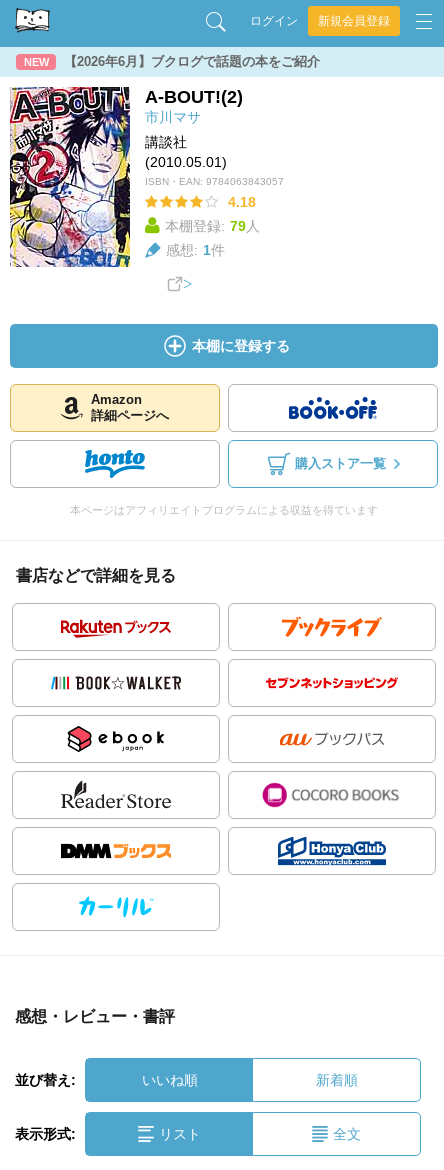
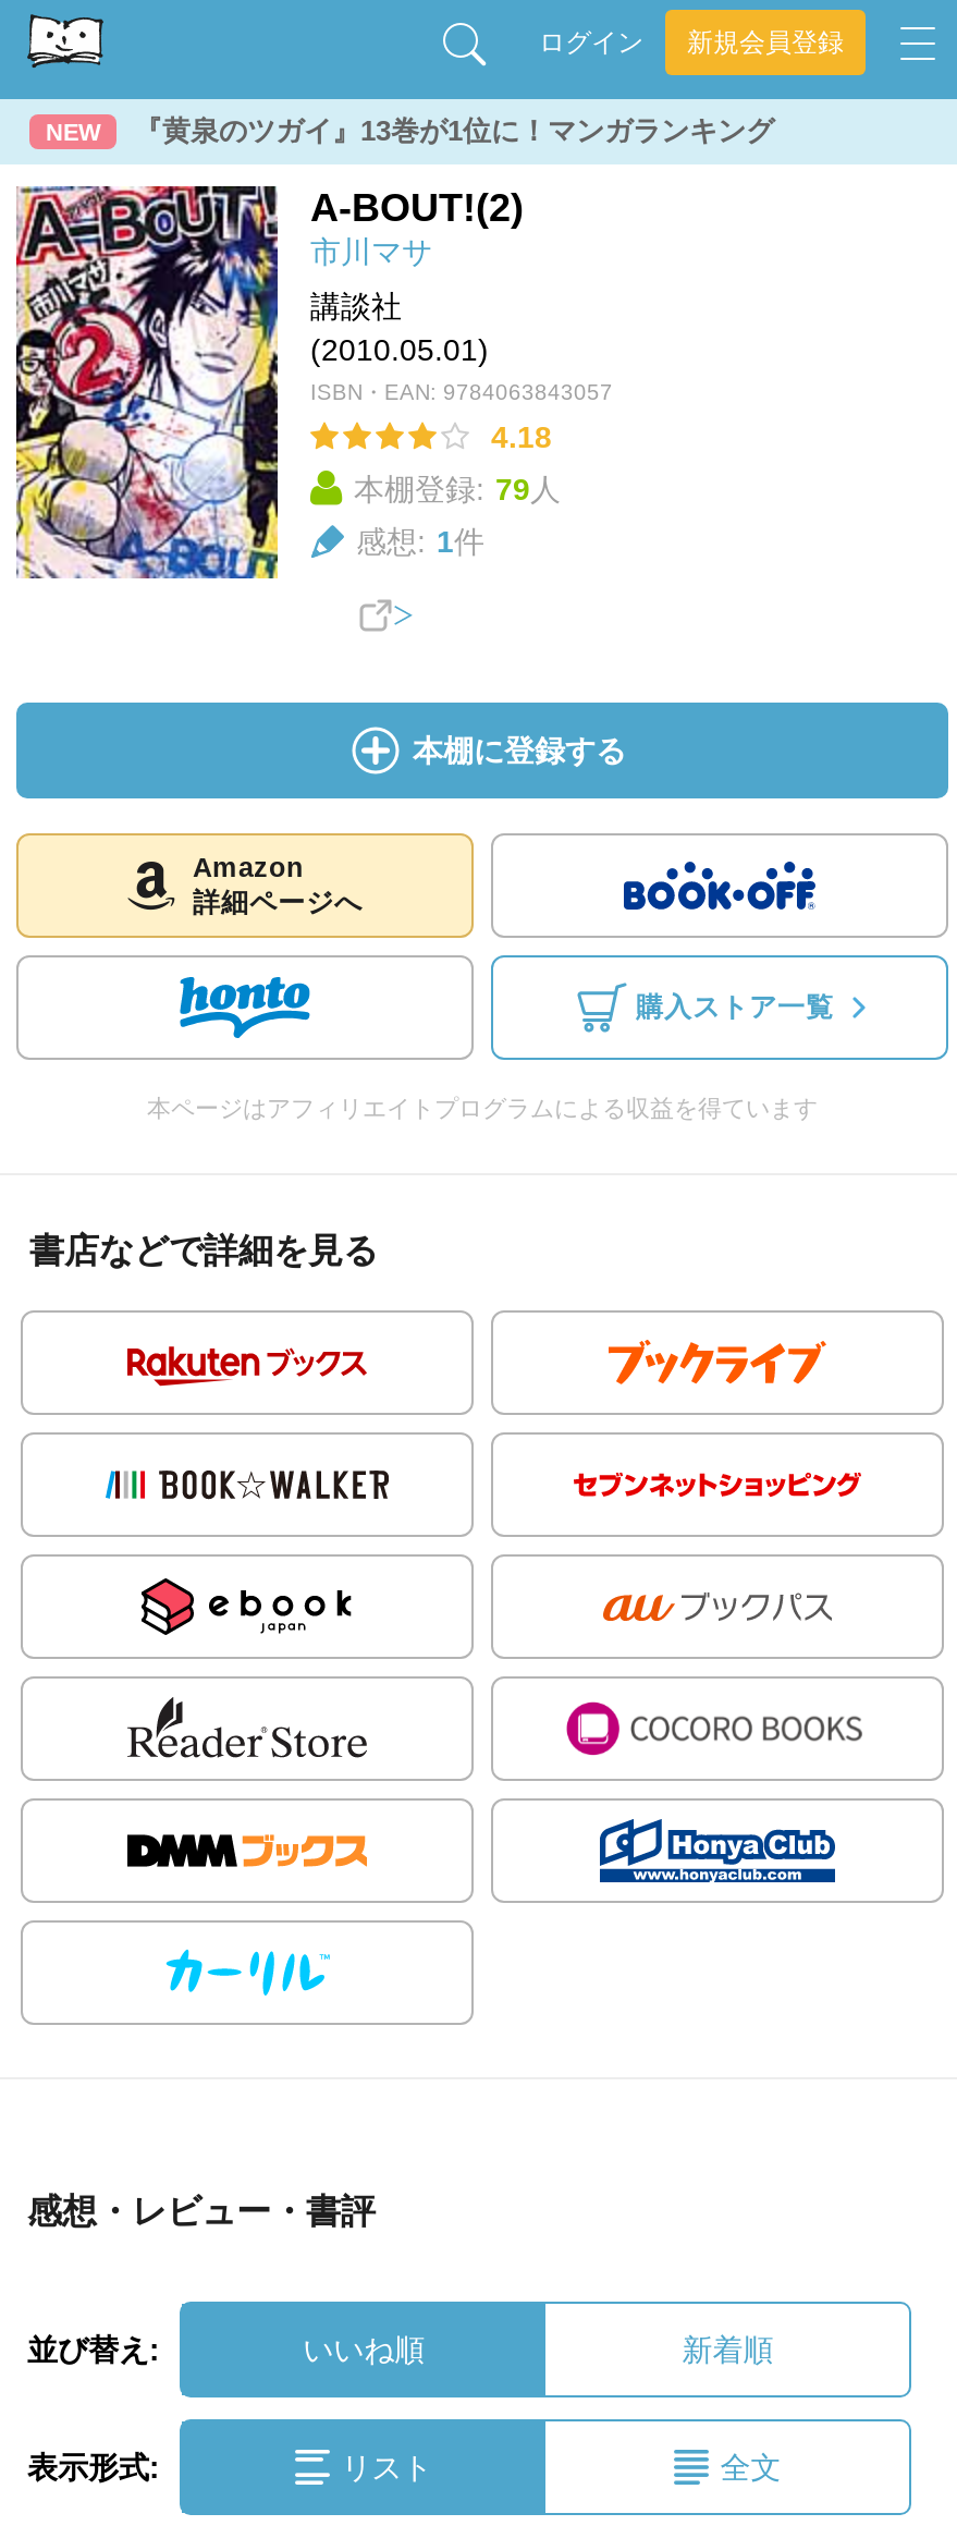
- 【2026年6月】ブクログで話題の本をご紹介
+ 『黄泉のツガイ』13巻が1位に！マンガランキング
